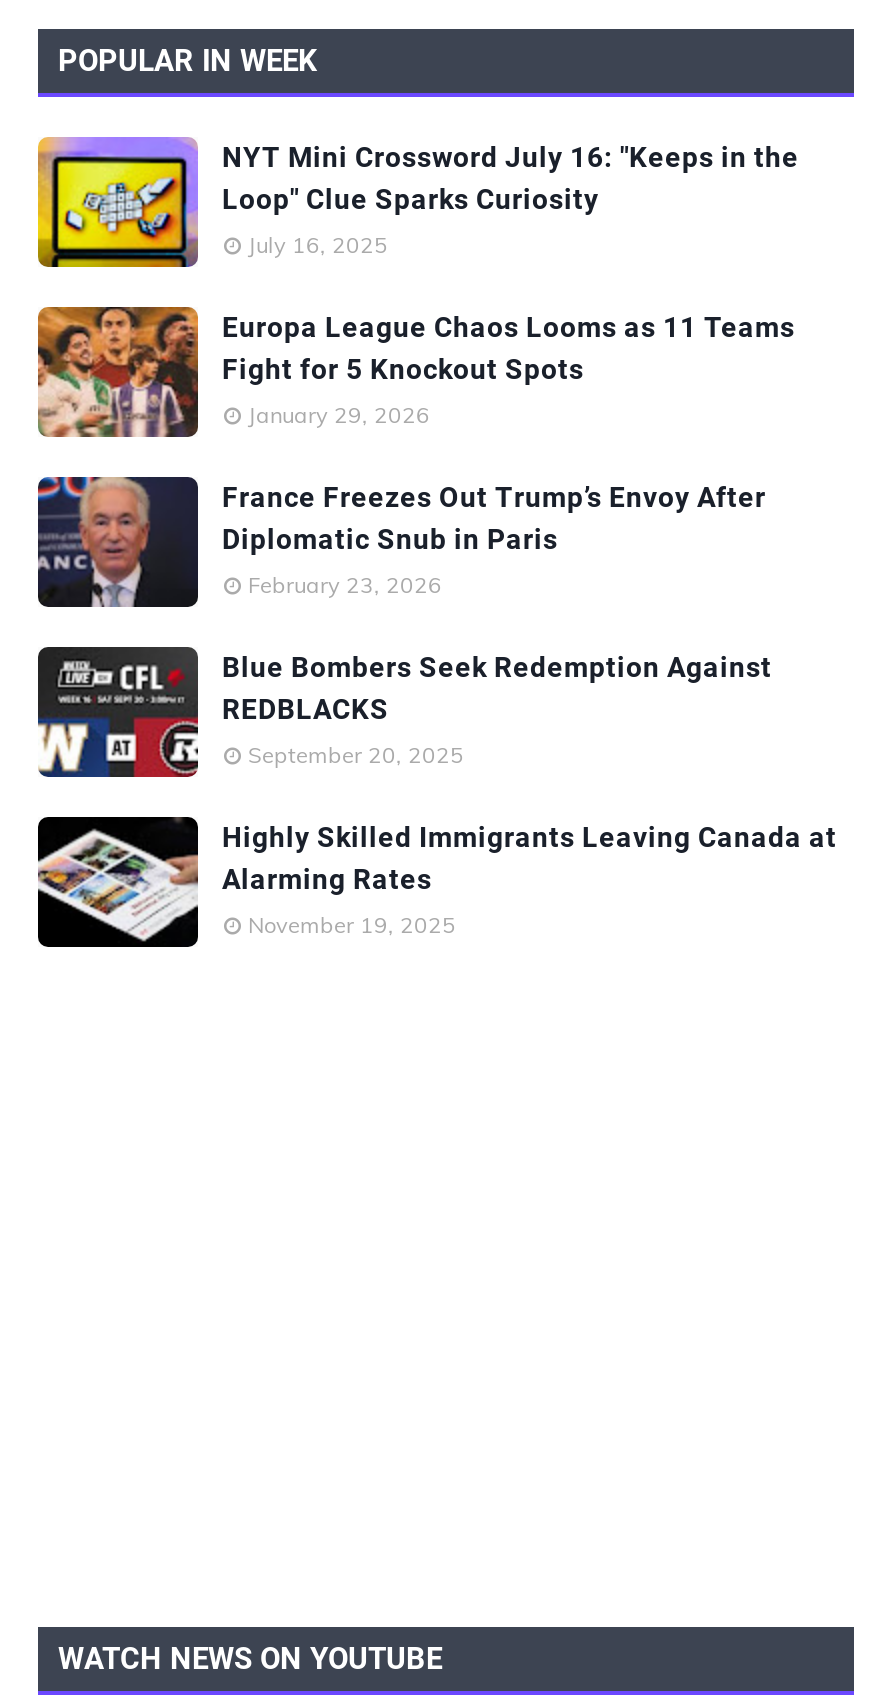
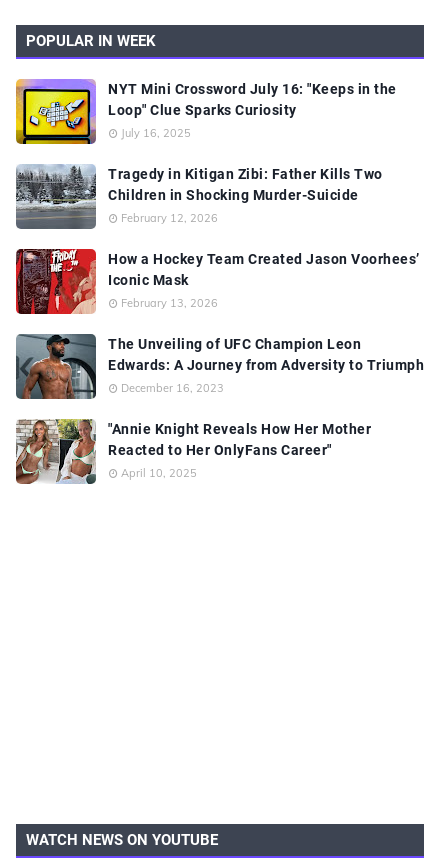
- [image]
- Europa League Chaos Looms as 11 Teams
- Fight for 5 Knockout Spots
+ [image]
+ Tragedy in Kitigan Zibi: Father Kills Two
+ Children in Shocking Murder-Suicide

- January 29, 2026
+ February 12, 2026

- [image]
- France Freezes Out Trump’s Envoy After
- Diplomatic Snub in Paris
+ [image]
+ How a Hockey Team Created Jason Voorhees’
+ Iconic Mask

- February 23, 2026
+ February 13, 2026

- [image]
- Blue Bombers Seek Redemption Against
- REDBLACKS
+ [image]
+ The Unveiling of UFC Champion Leon
+ Edwards: A Journey from Adversity to Triumph

- September 20, 2025
+ December 16, 2023

- [image]
- Highly Skilled Immigrants Leaving Canada at
- Alarming Rates
+ [image]
+ "Annie Knight Reveals How Her Mother
+ Reacted to Her OnlyFans Career"

- November 19, 2025
+ April 10, 2025
